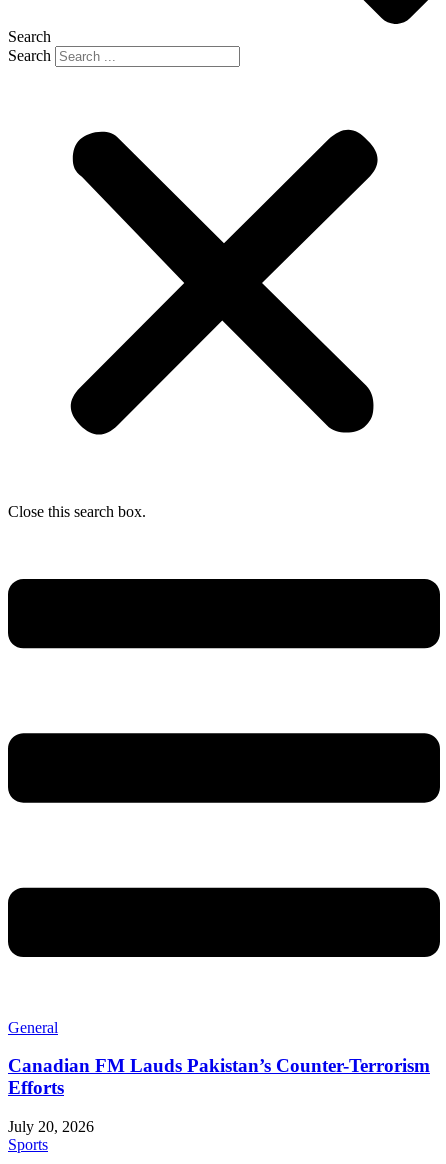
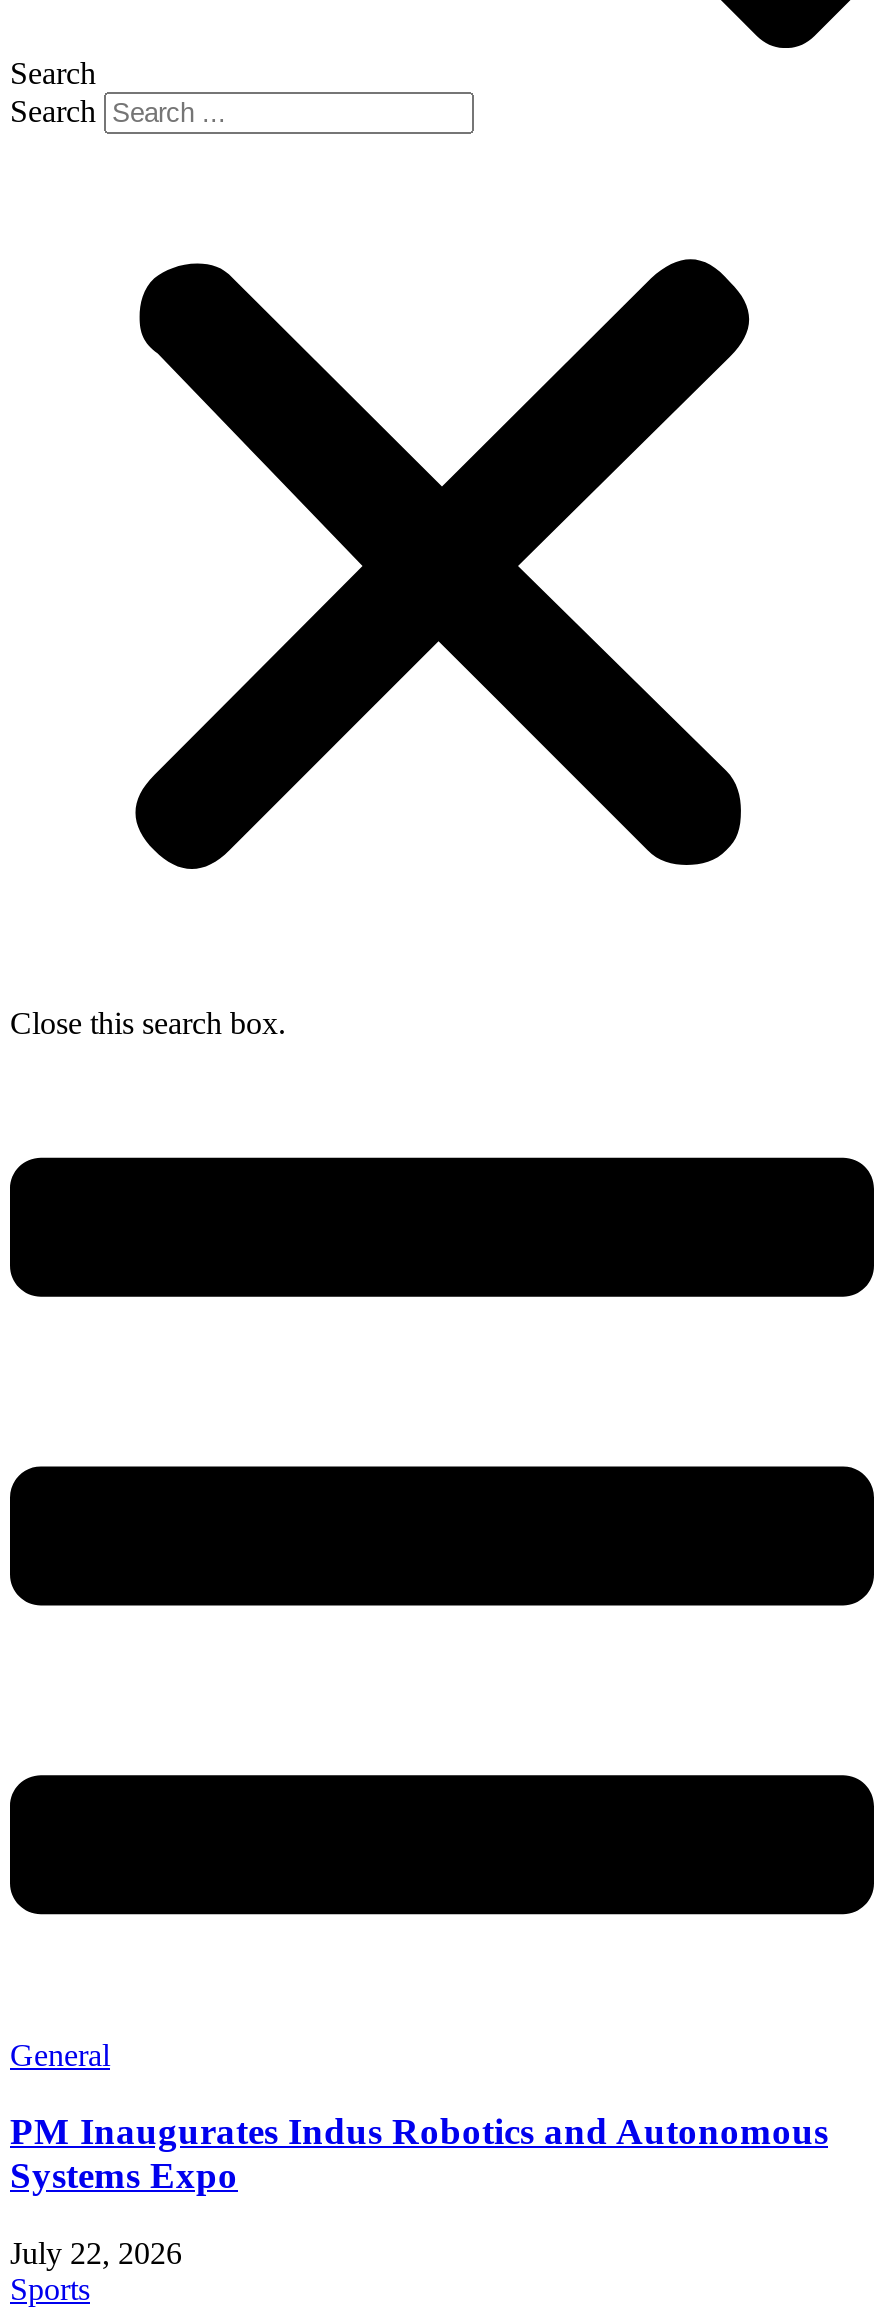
- Canadian FM Lauds Pakistan’s Counter-Terrorism
- Efforts
+ PM Inaugurates Indus Robotics and Autonomous
+ Systems Expo

- July 20, 2026
+ July 22, 2026
